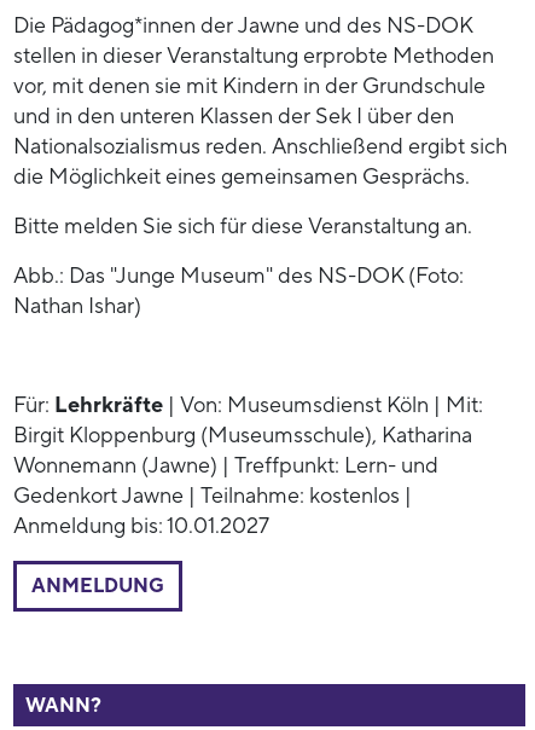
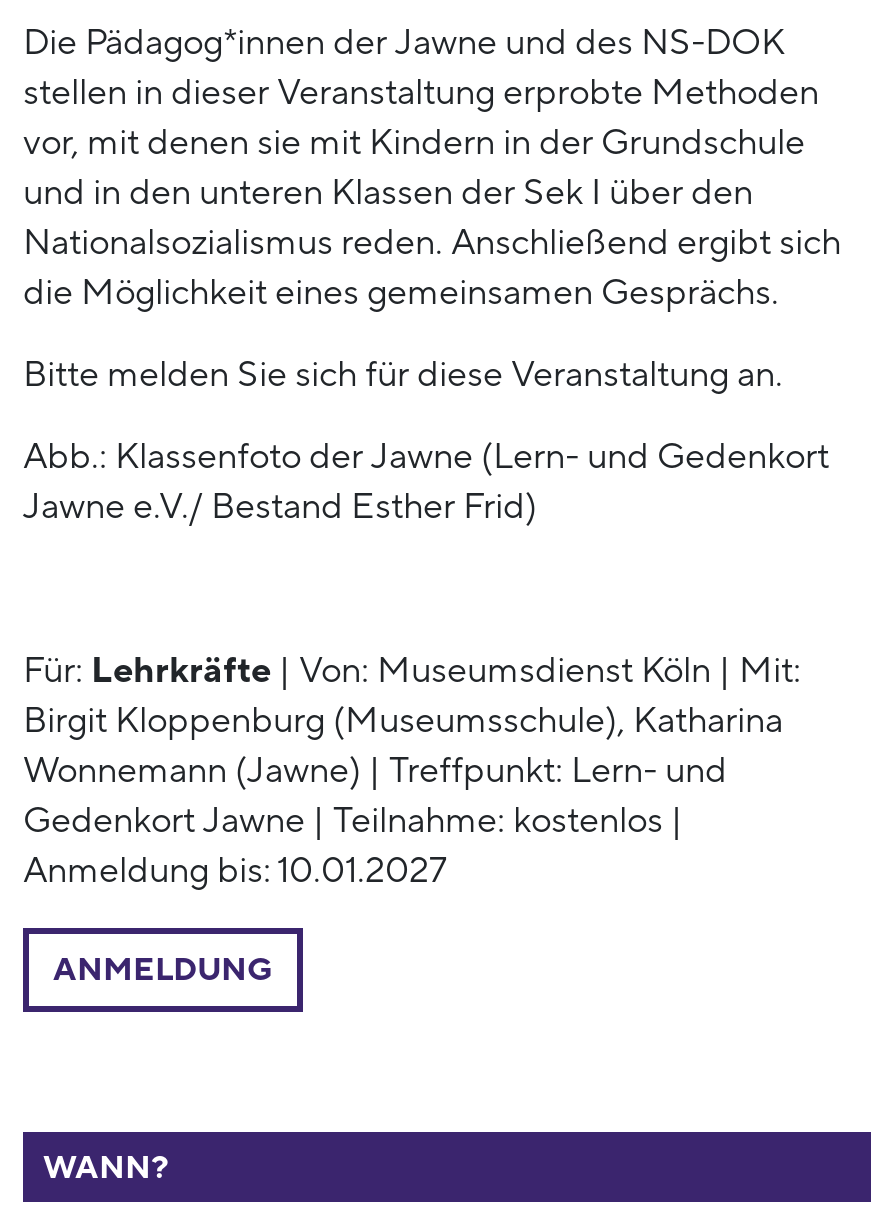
- Abb.: Das "Junge Museum" des NS-DOK (Foto:
- Nathan Ishar)
+ Abb.: Klassenfoto der Jawne (Lern- und Gedenkort
+ Jawne e.V./ Bestand Esther Frid)
